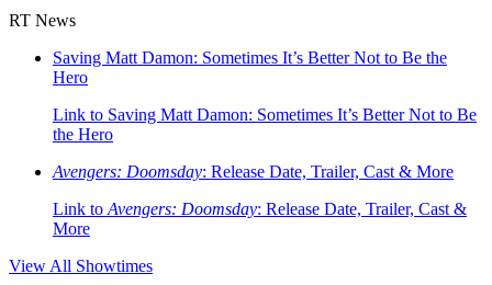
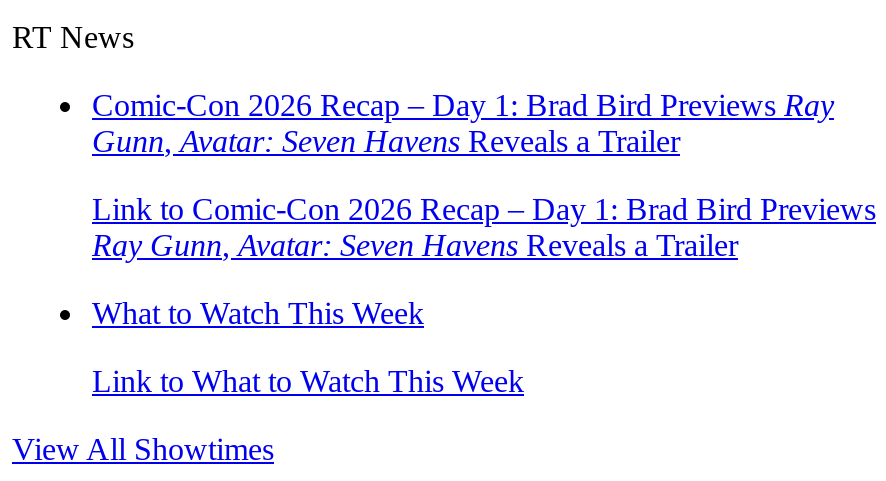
- Saving Matt Damon: Sometimes It’s Better Not to Be the
- Hero
+ Comic-Con 2026 Recap – Day 1: Brad Bird Previews Ray
+ Gunn, Avatar: Seven Havens Reveals a Trailer

- Link to Saving Matt Damon: Sometimes It’s Better Not to Be
- the Hero
+ Link to Comic-Con 2026 Recap – Day 1: Brad Bird Previews
+ Ray Gunn, Avatar: Seven Havens Reveals a Trailer

- Avengers: Doomsday: Release Date, Trailer, Cast & More
+ What to Watch This Week

- Link to Avengers: Doomsday: Release Date, Trailer, Cast &
- More
+ Link to What to Watch This Week
